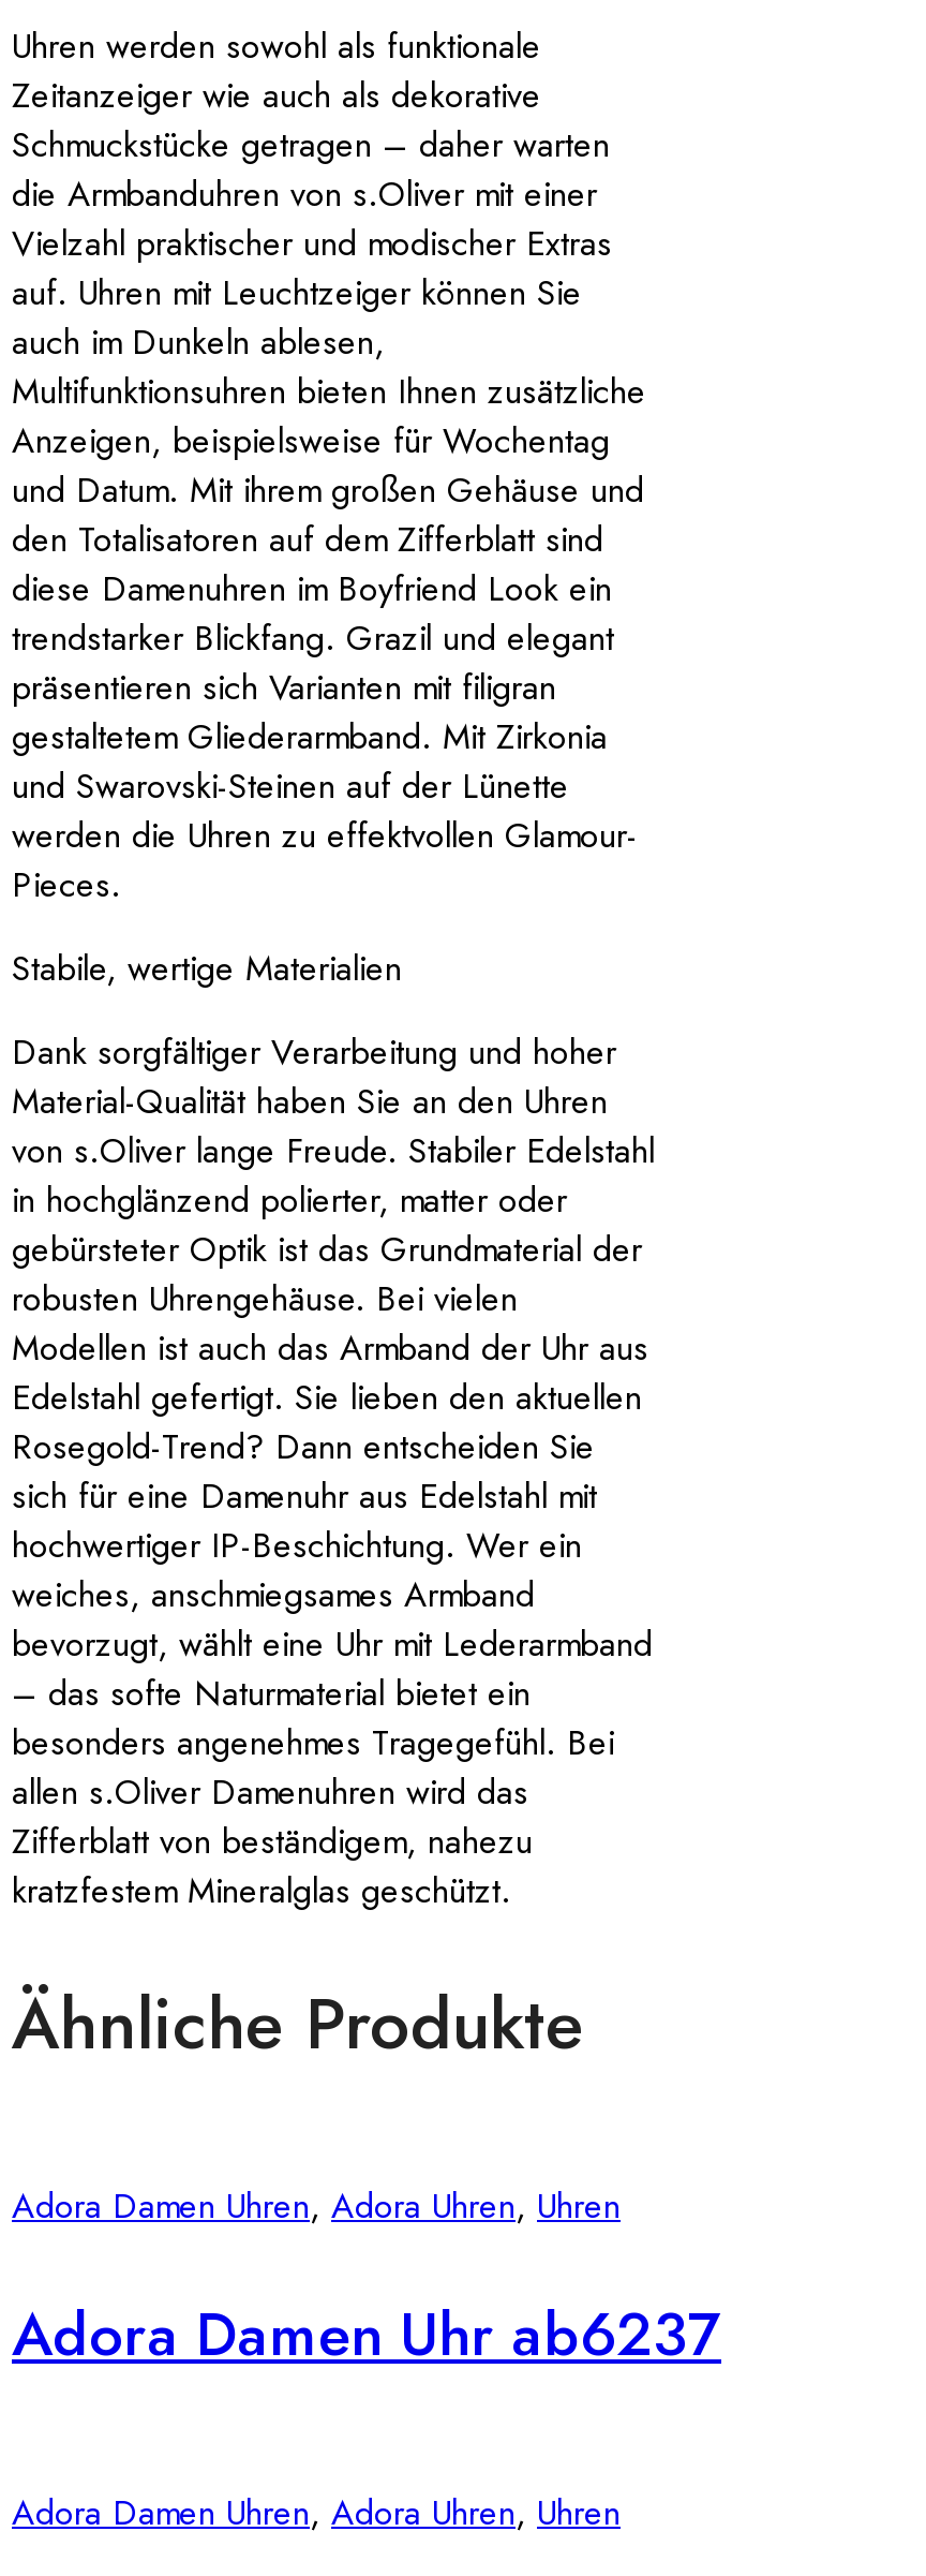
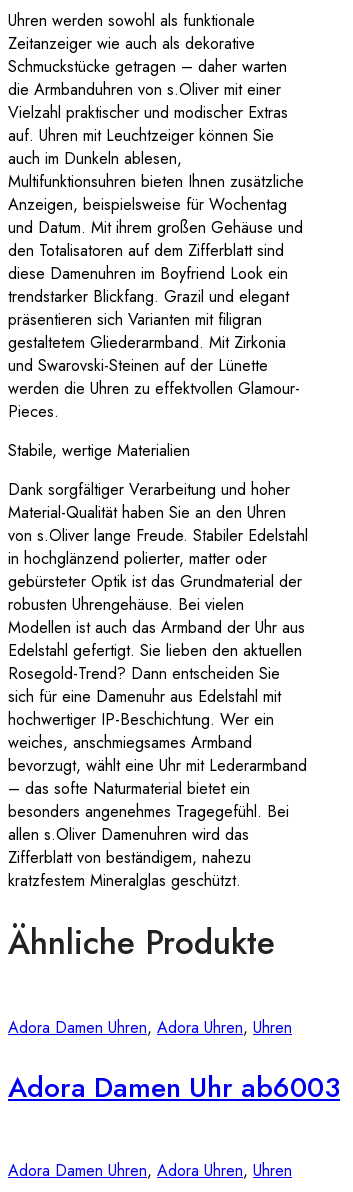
- Adora Damen Uhr ab6237
+ Adora Damen Uhr ab6003
